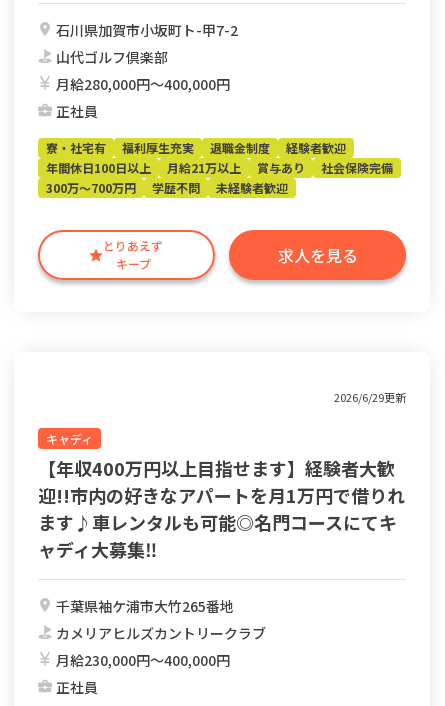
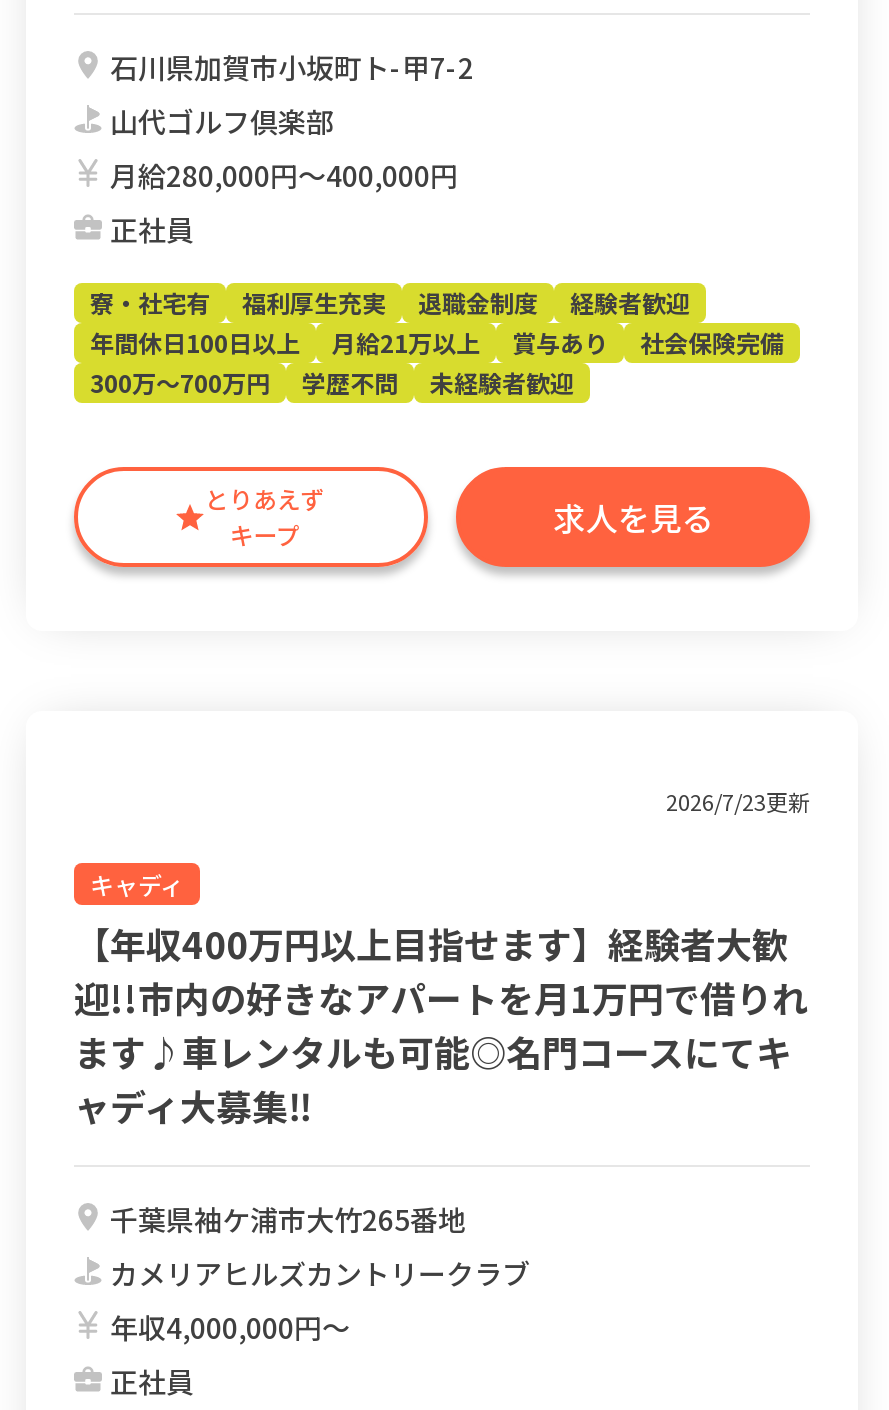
- 2026/6/29更新
+ 2026/7/23更新

- 月給230,000円〜400,000円
+ 年収4,000,000円〜
